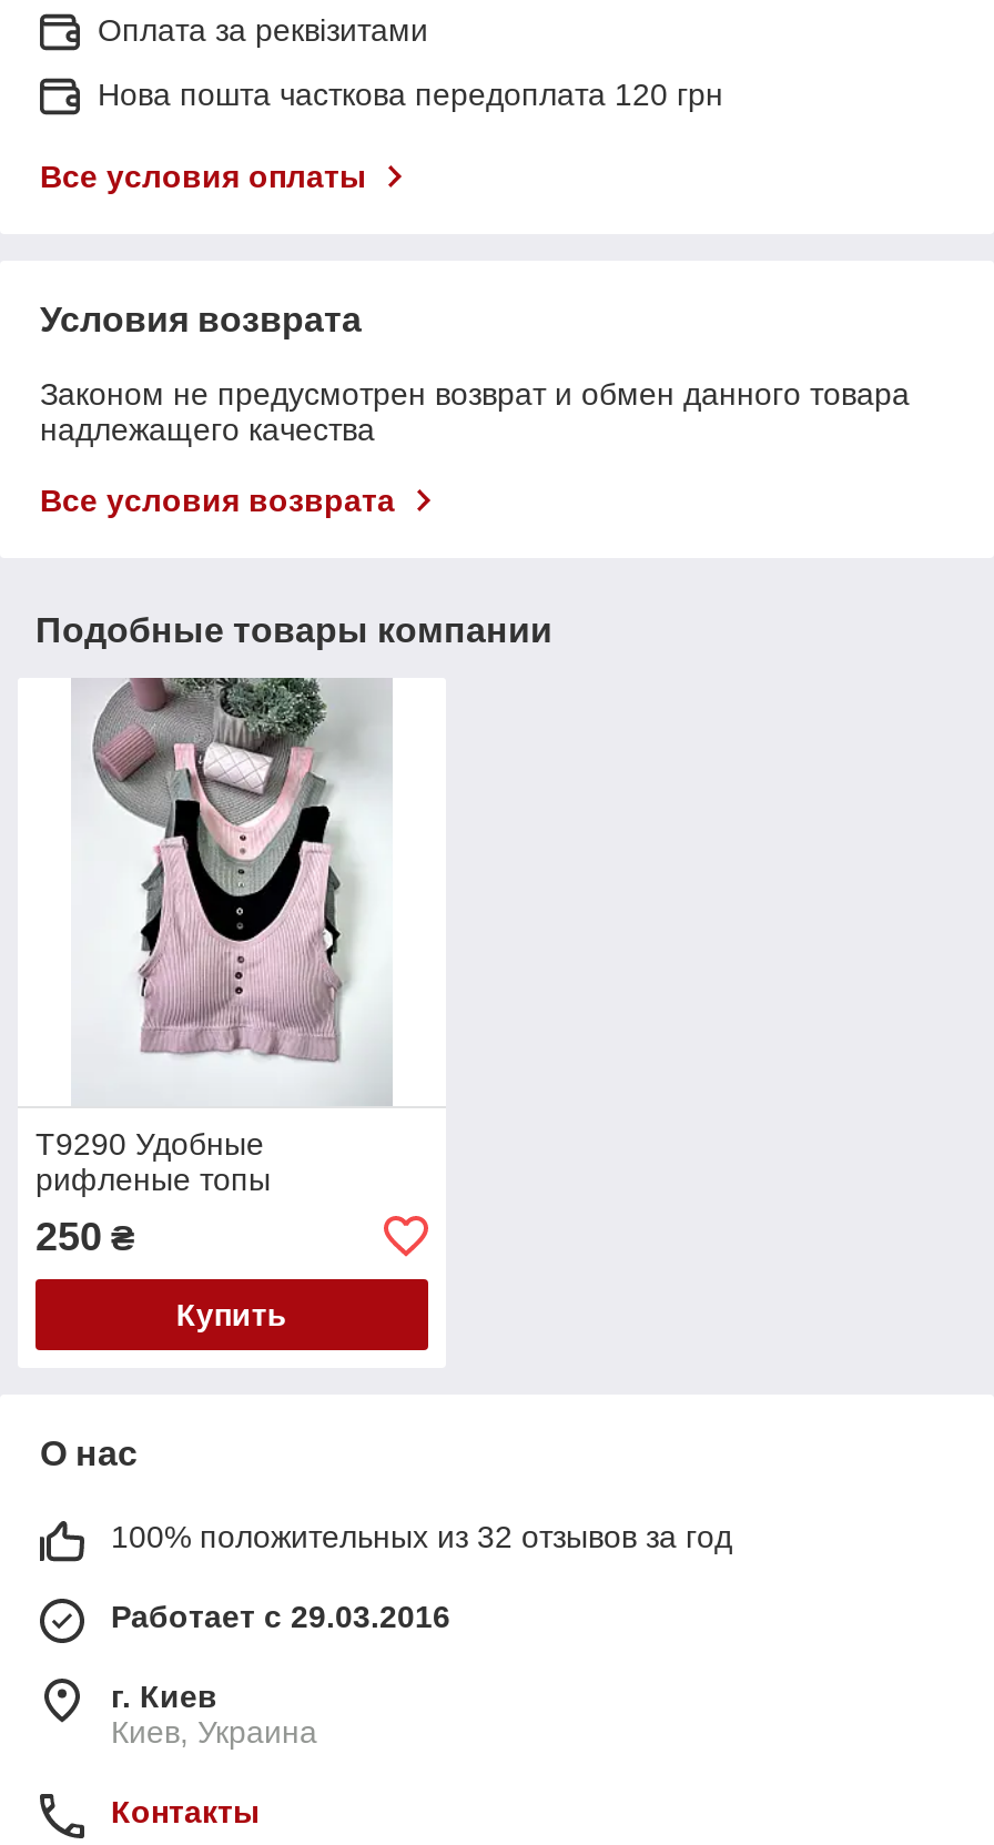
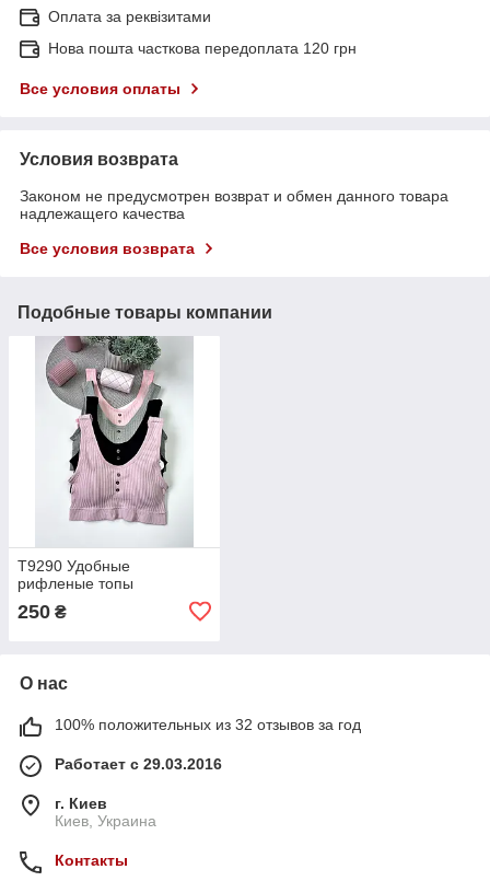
- Купить
